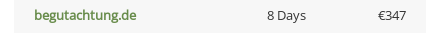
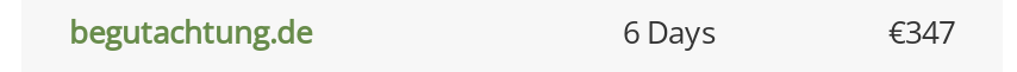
- 8 Days
+ 6 Days
